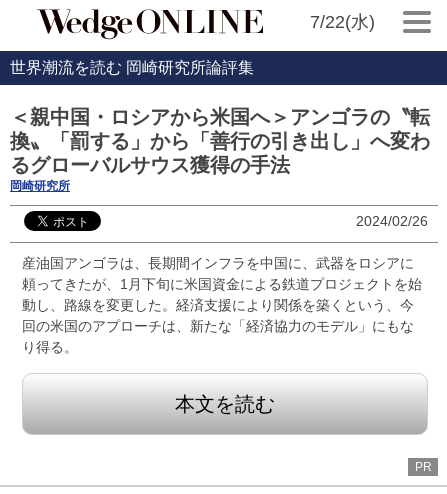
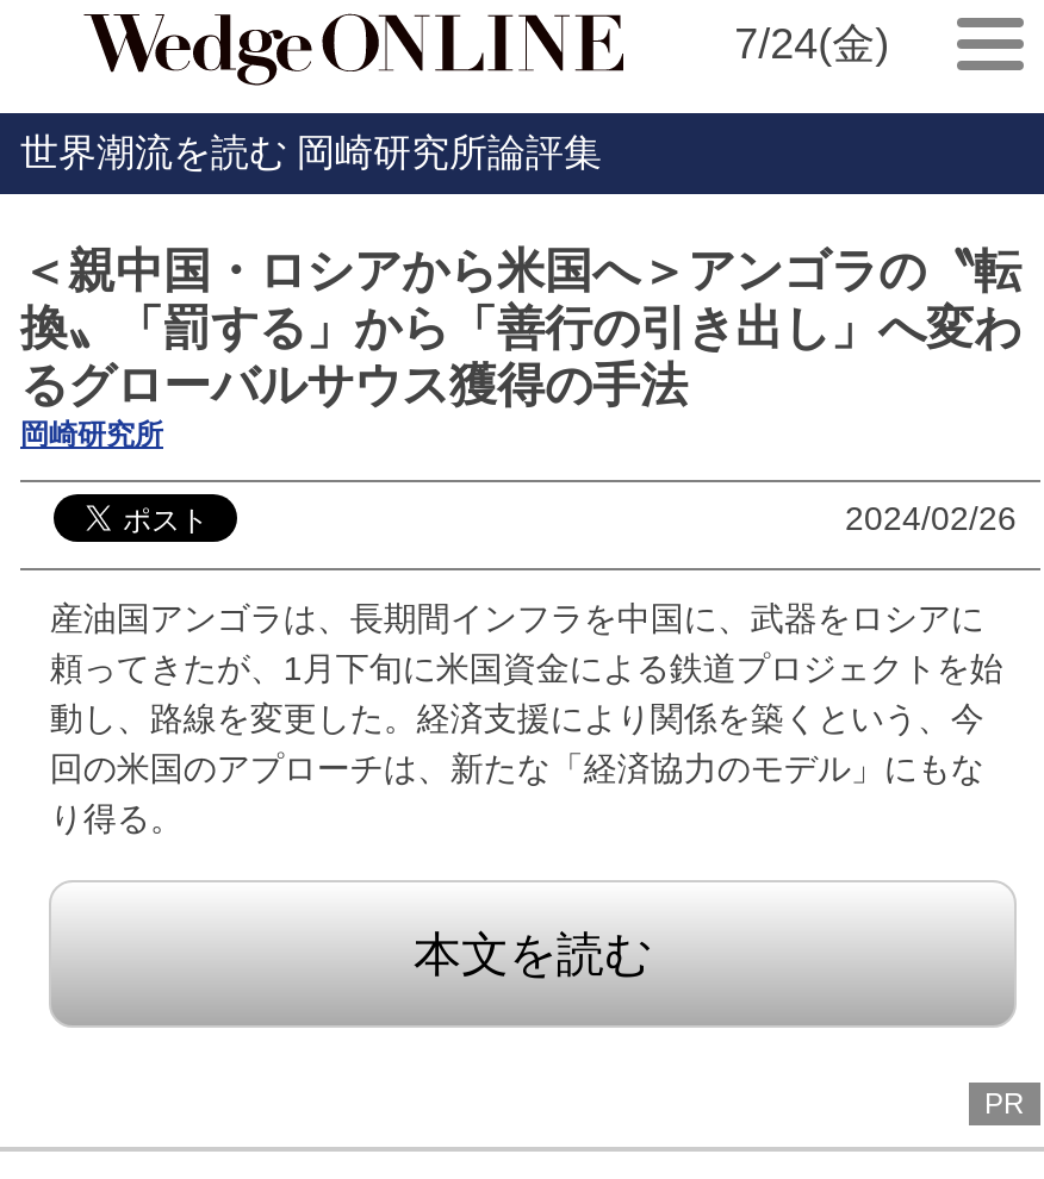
- 7/22(水)
+ 7/24(金)
